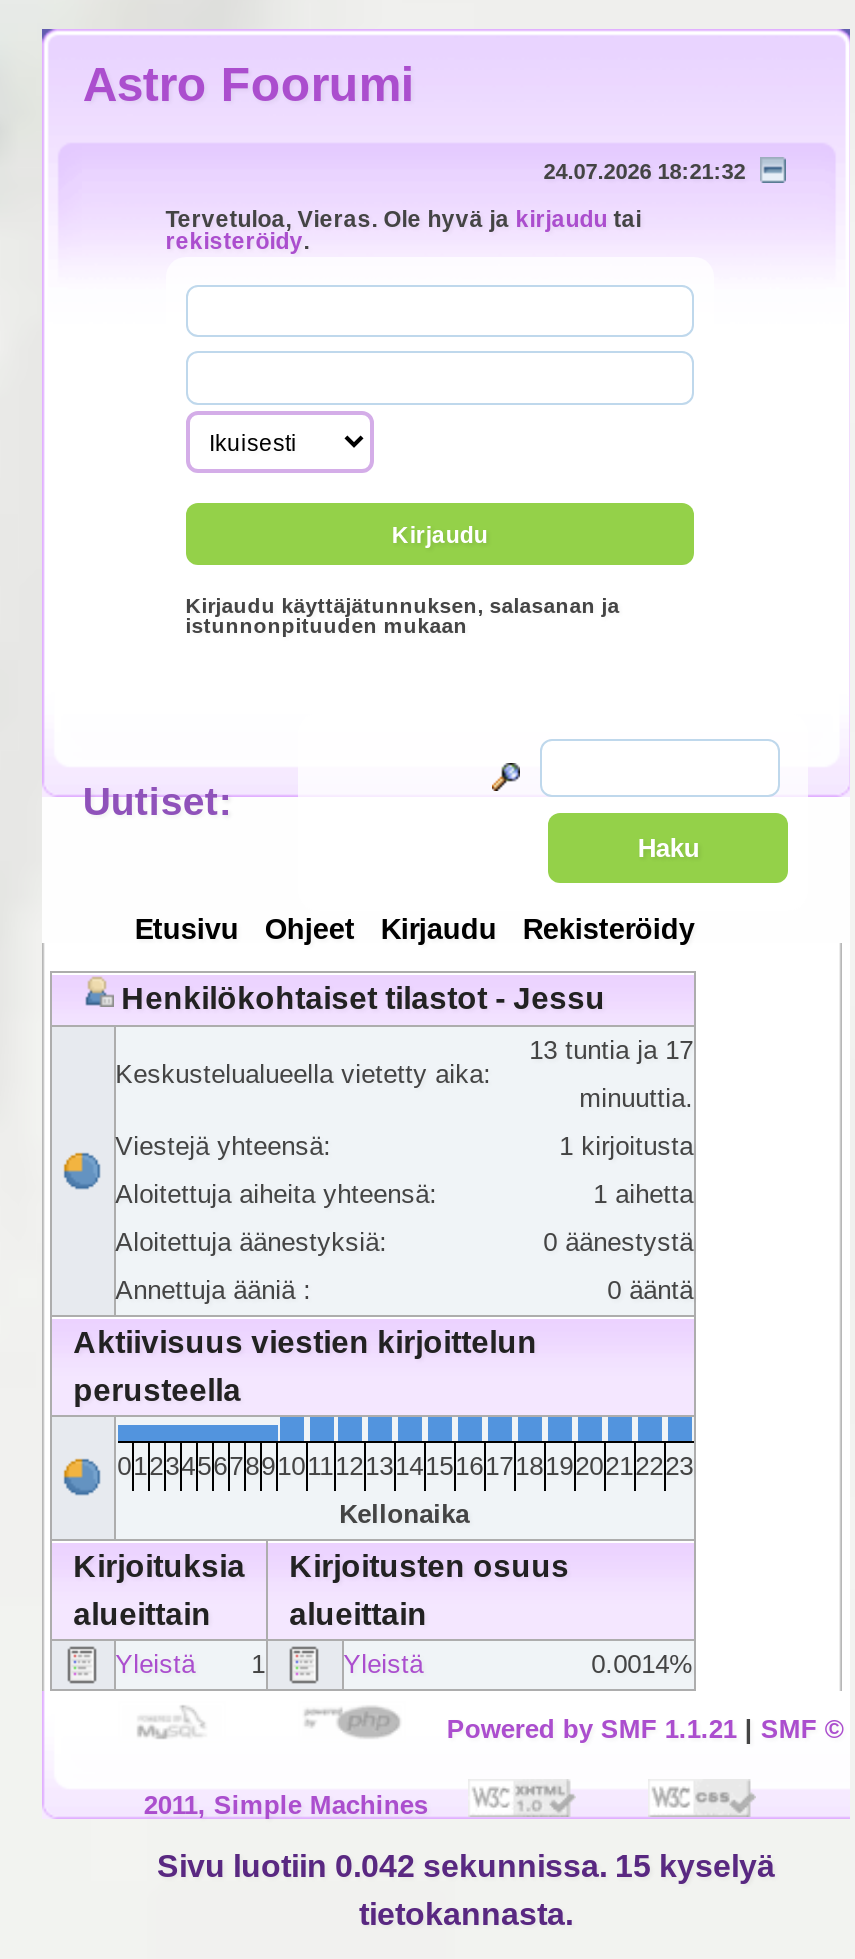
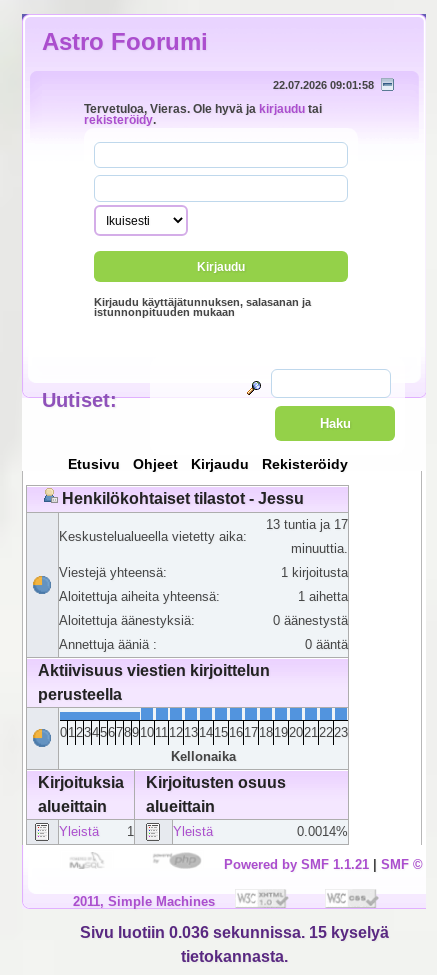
- 24.07.2026 18:21:32
+ 22.07.2026 09:01:58

- Sivu luotiin 0.042 sekunnissa. 15 kyselyä
+ Sivu luotiin 0.036 sekunnissa. 15 kyselyä
